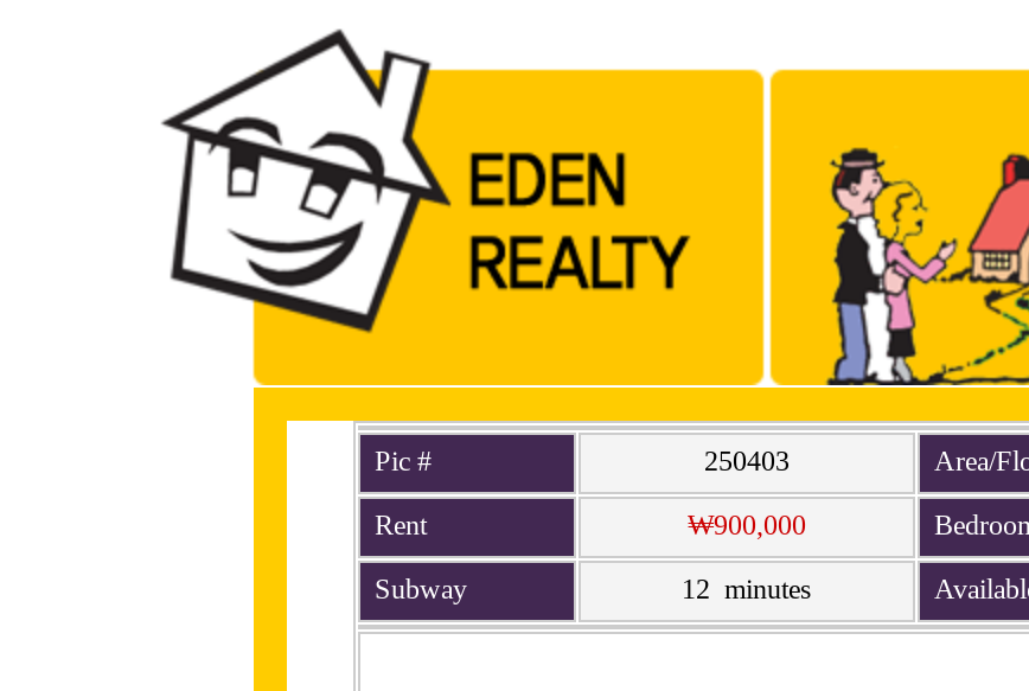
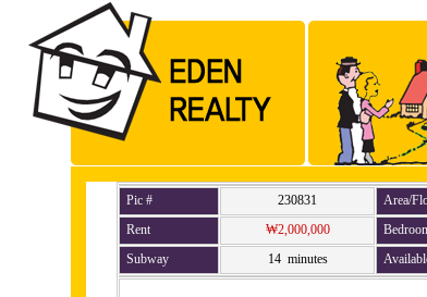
- 250403
+ 230831

- ₩900,000
+ ₩2,000,000

- 12 minutes
+ 14 minutes
